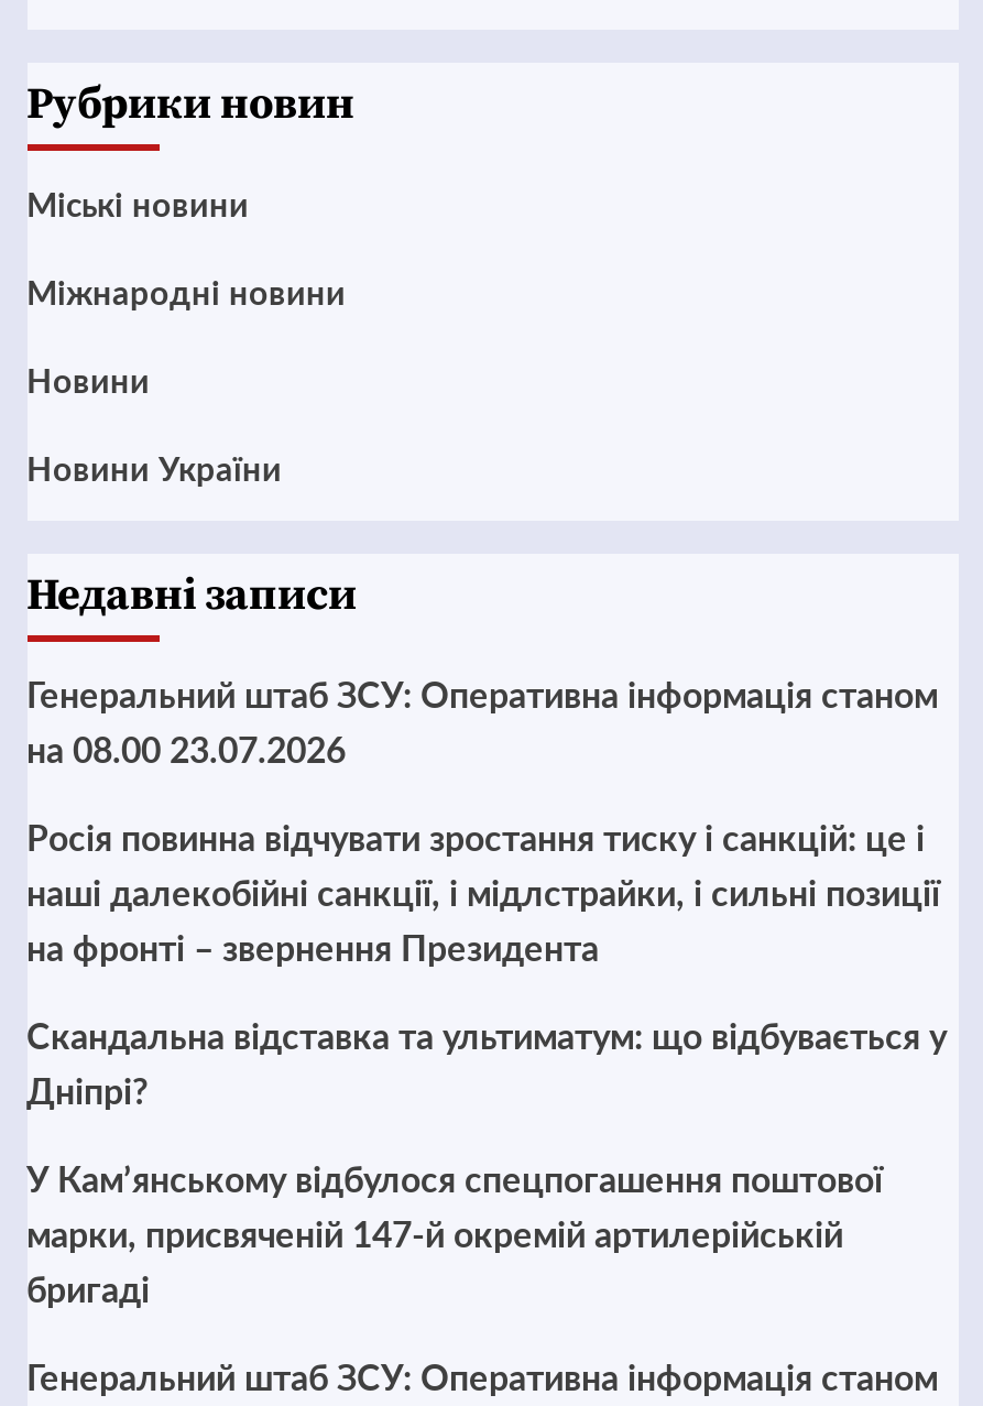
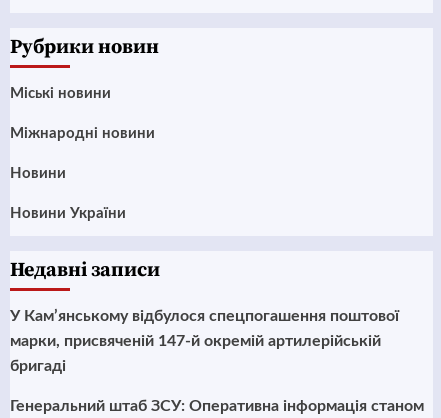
- Генеральний штаб ЗСУ: Оперативна інформація станом
- на 08.00 23.07.2026
- Росія повинна відчувати зростання тиску і санкцій: це і
- наші далекобійні санкції, і мідлстрайки, і сильні позиції
- на фронті – звернення Президента
- Скандальна відставка та ультиматум: що відбувається у
- Дніпрі?
